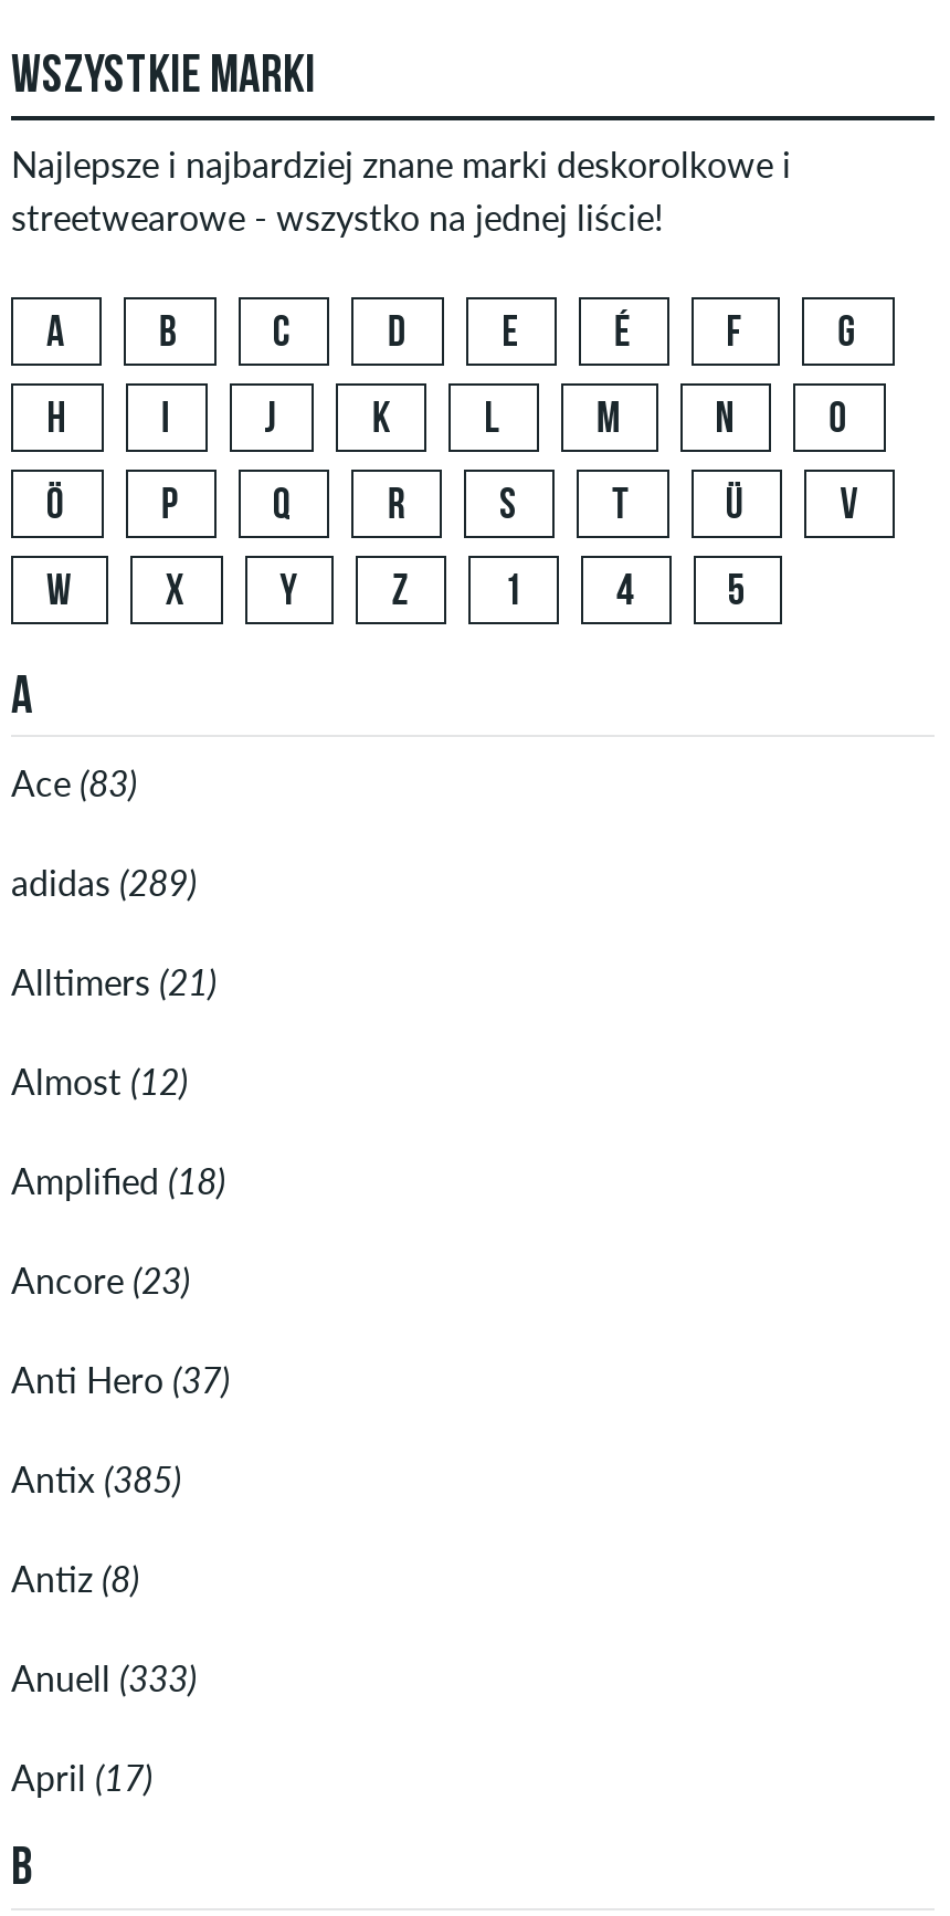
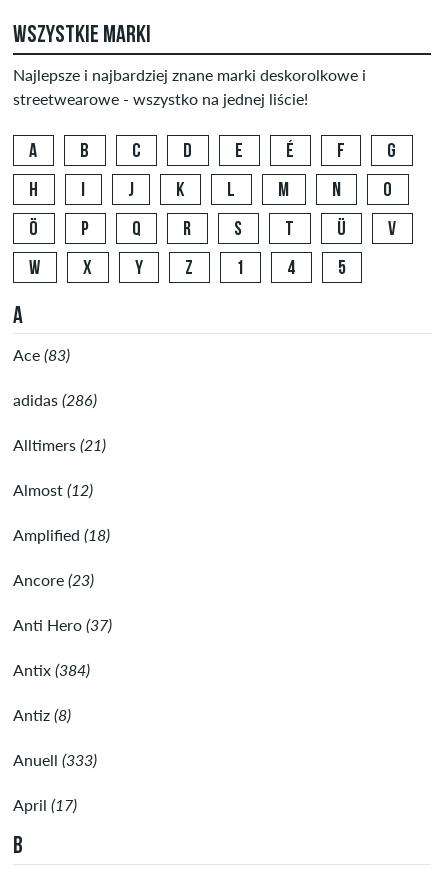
- adidas (289)
+ adidas (286)

- Antix (385)
+ Antix (384)
